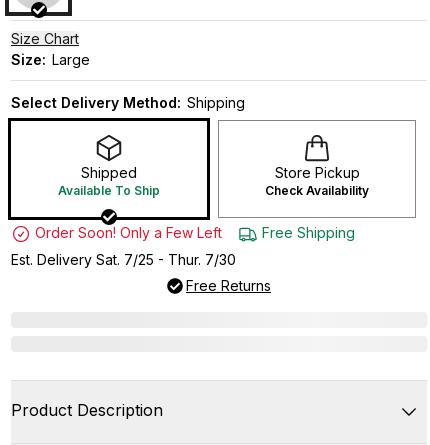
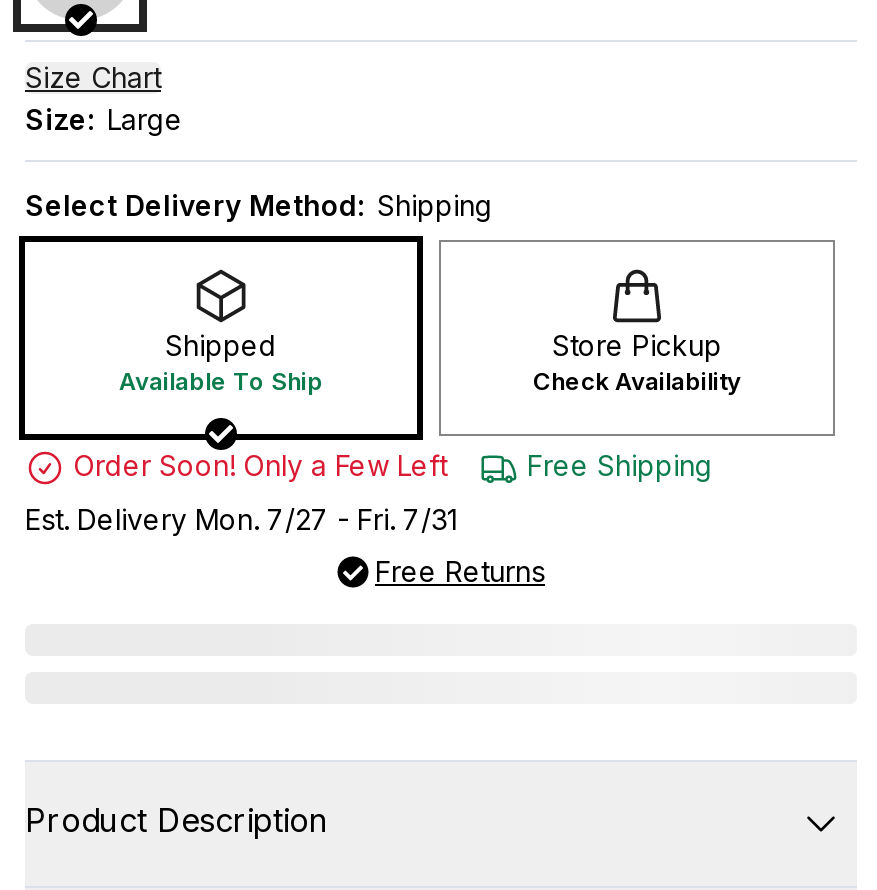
- Est. Delivery Sat. 7/25 - Thur. 7/30
+ Est. Delivery Mon. 7/27 - Fri. 7/31
